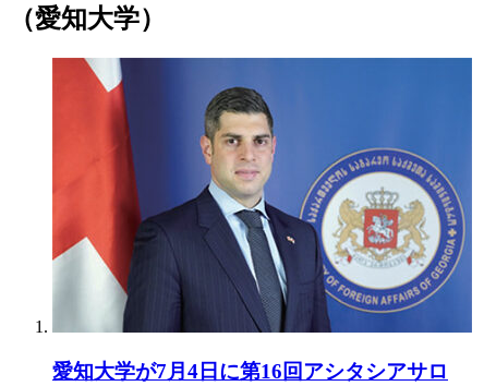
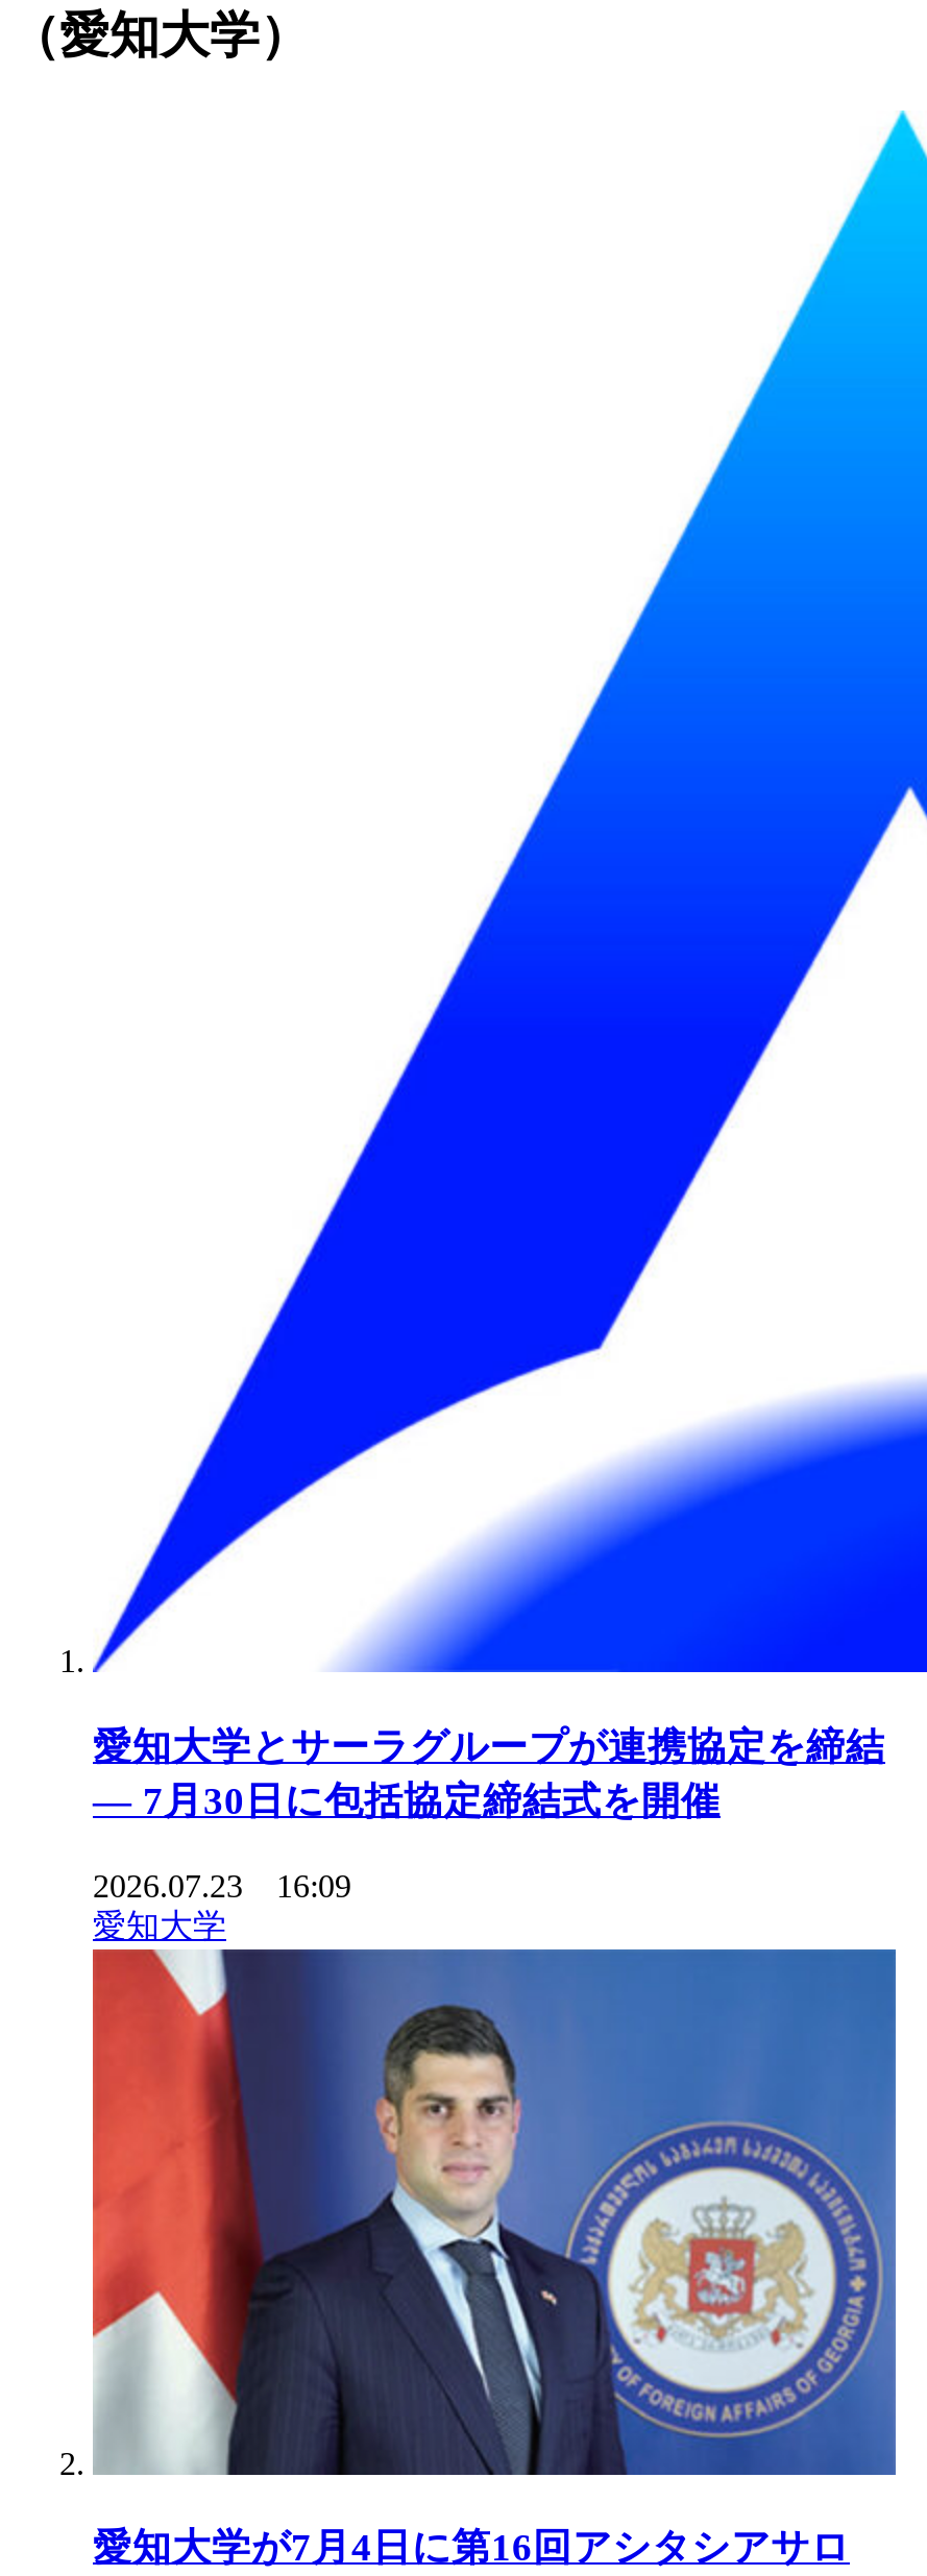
+ [image]
+ 愛知大学とサーラグループが連携協定を締結
+ ― 7月30日に包括協定締結式を開催
+ 2026.07.23 16:09
+ 愛知大学
